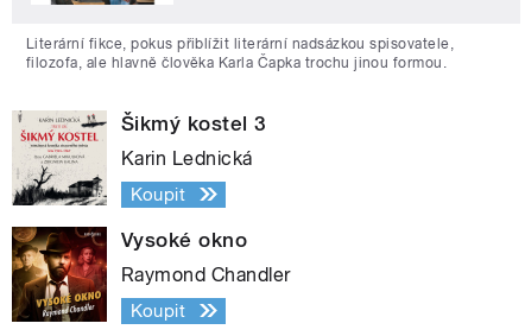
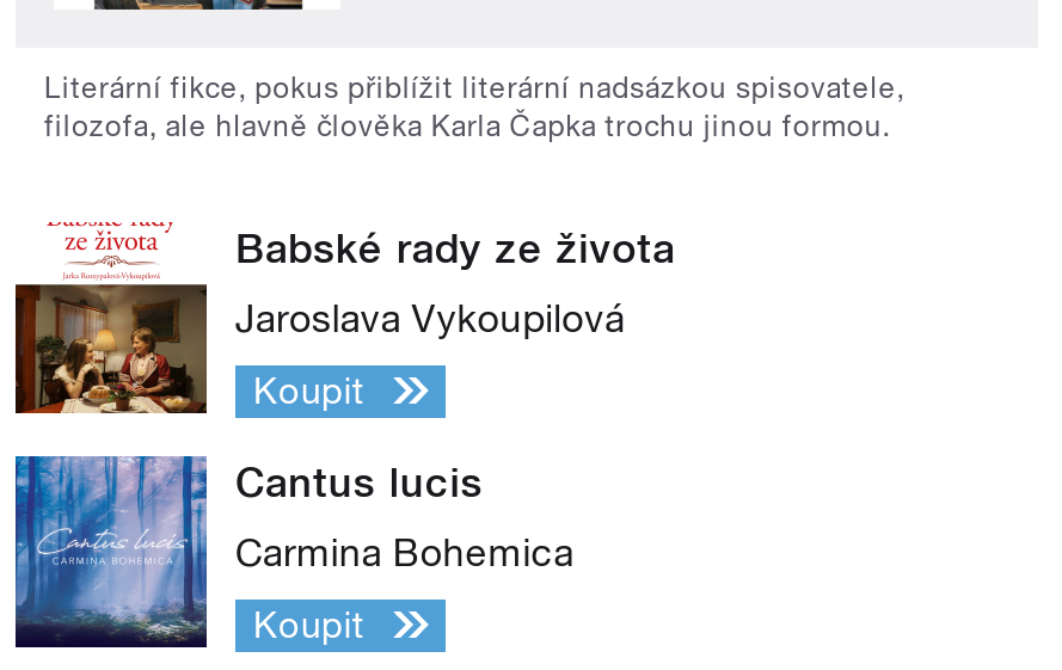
- [image]
- Šikmý kostel 3
+ [image]
+ Babské rady ze života

- Karin Lednická
+ Jaroslava Vykoupilová

- [image]
- Vysoké okno
+ [image]
+ Cantus lucis

- Raymond Chandler
+ Carmina Bohemica
